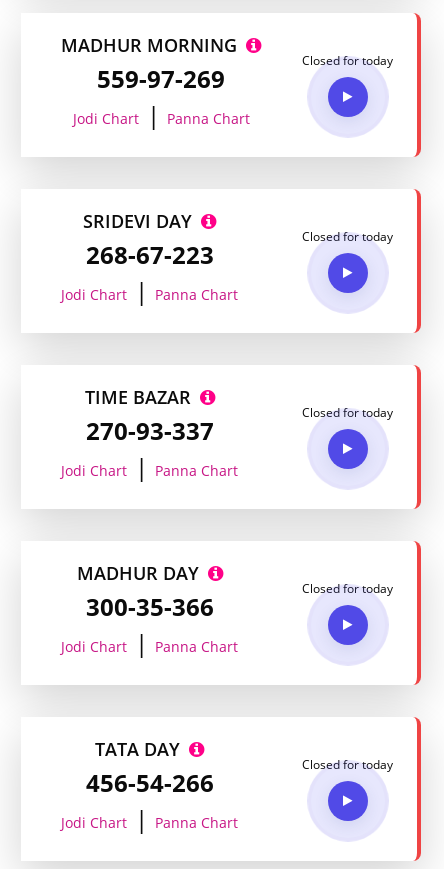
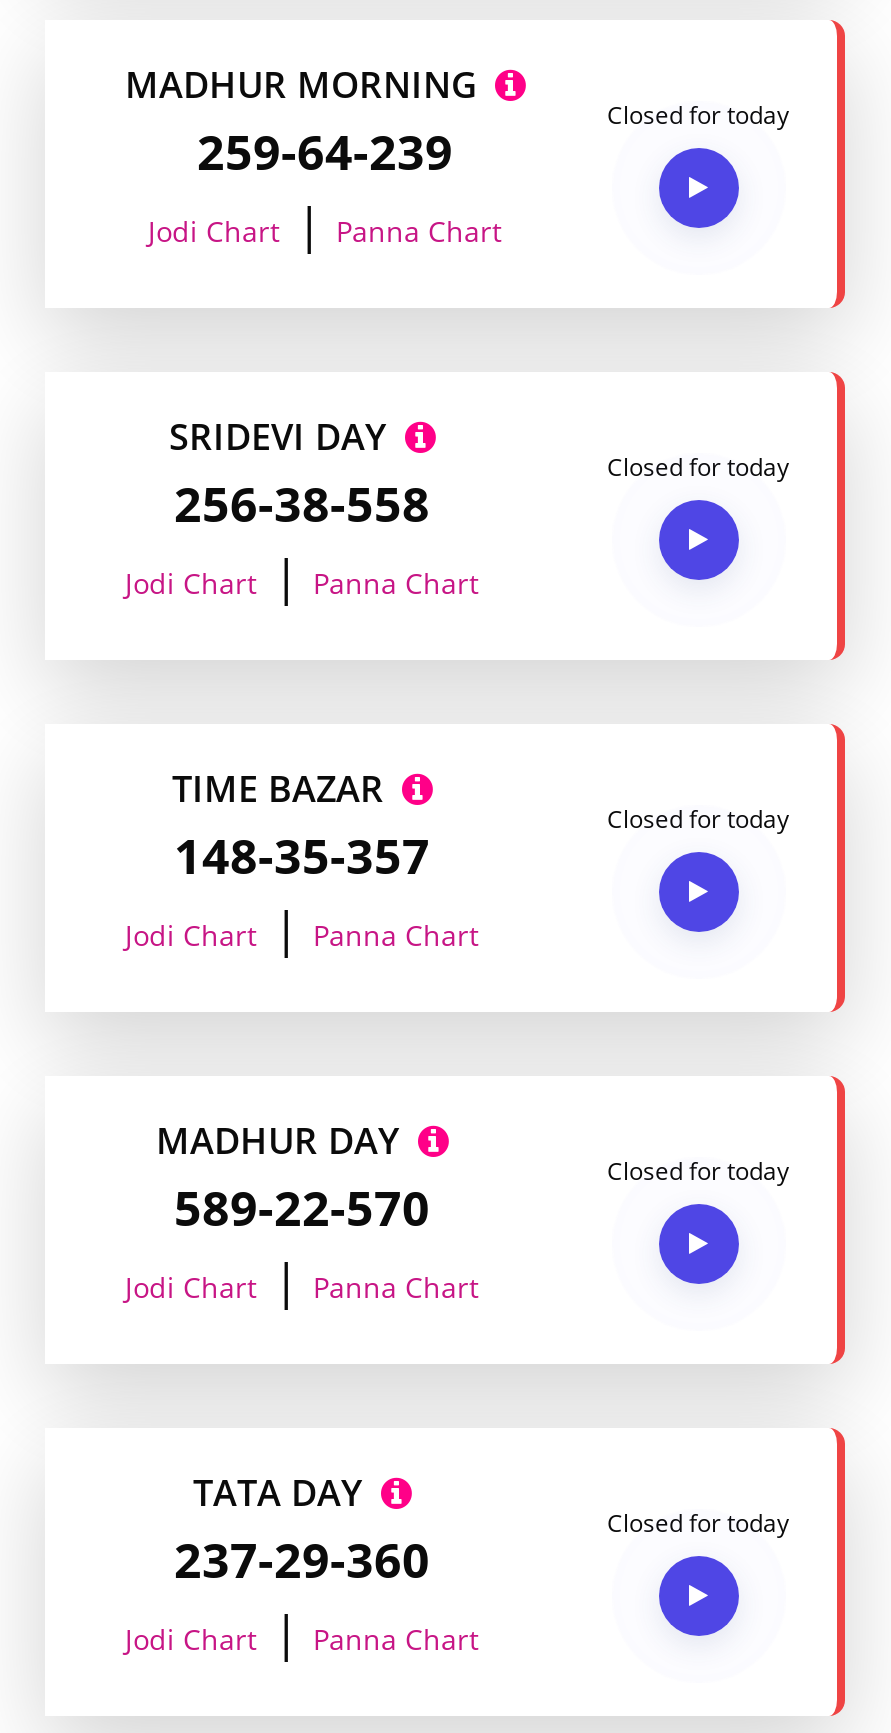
- 559-97-269
+ 259-64-239

- 268-67-223
+ 256-38-558

- 270-93-337
+ 148-35-357

- 300-35-366
+ 589-22-570

- 456-54-266
+ 237-29-360
